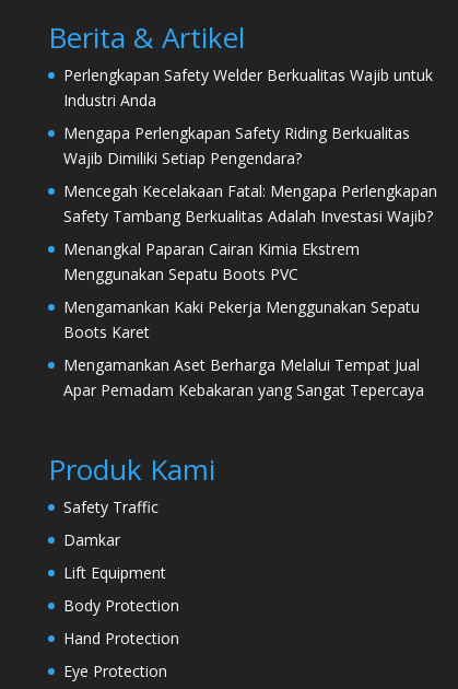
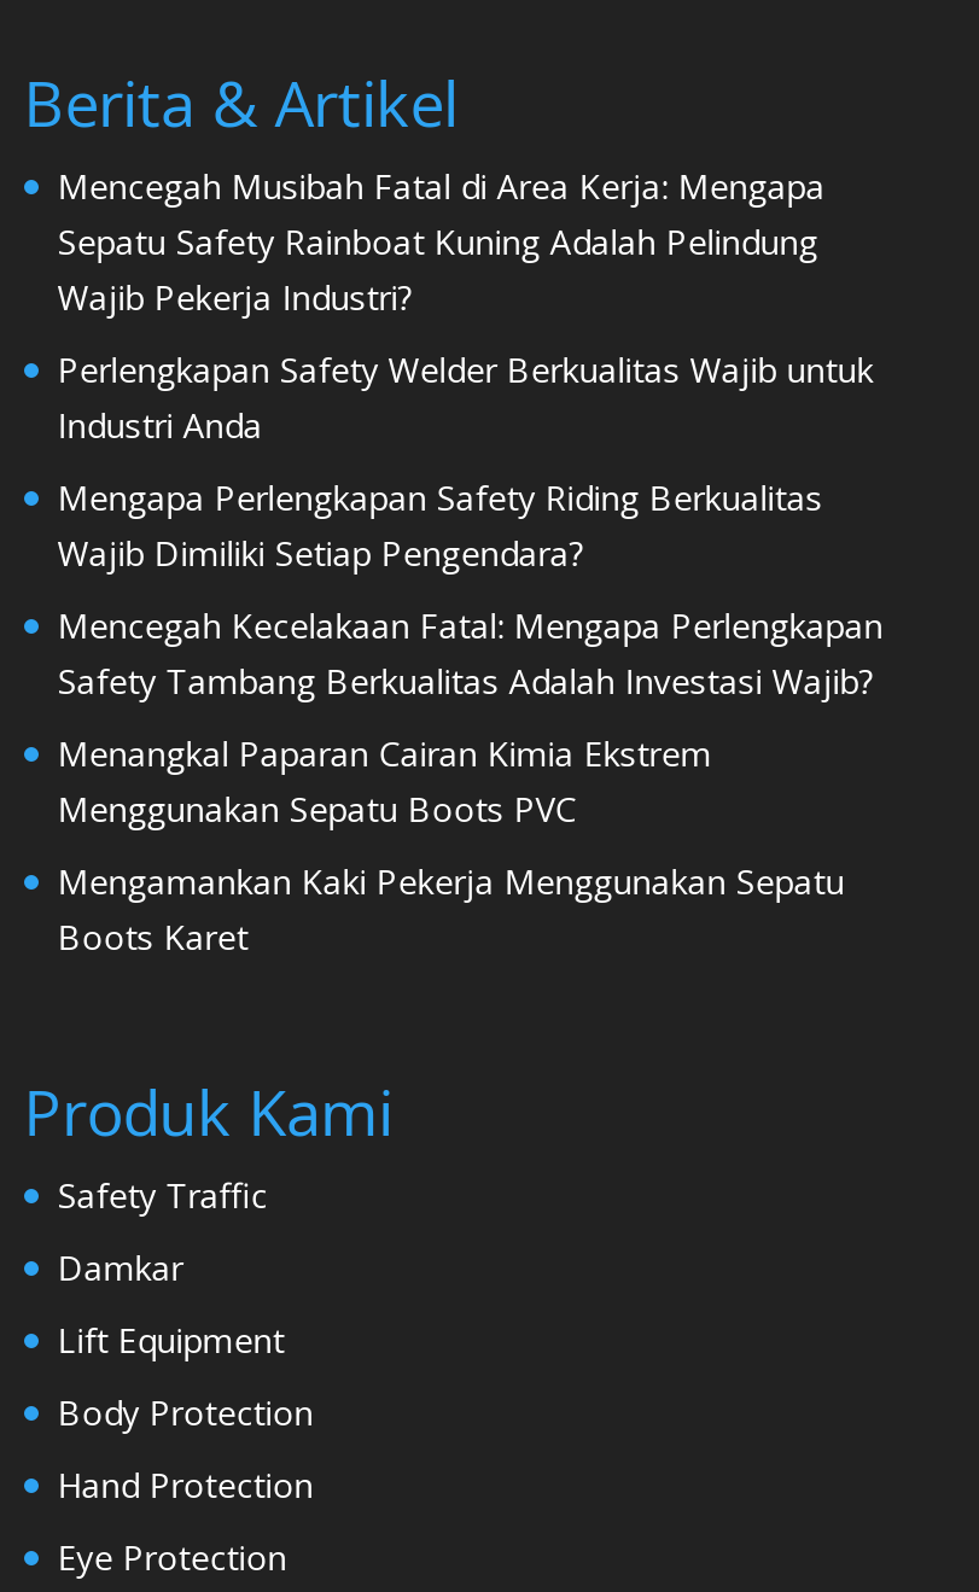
+ Mencegah Musibah Fatal di Area Kerja: Mengapa
+ Sepatu Safety Rainboat Kuning Adalah Pelindung
+ Wajib Pekerja Industri?

moved down: Perlengkapan Safety Welder Berkualitas Wajib untuk | Industri Anda | Mengapa Perlengkapan Safety Riding Berkualitas | ... | Mengamankan Kaki Pekerja Menggunakan Sepatu | Boots Karet

- Mengamankan Aset Berharga Melalui Tempat Jual
- Apar Pemadam Kebakaran yang Sangat Tepercaya
